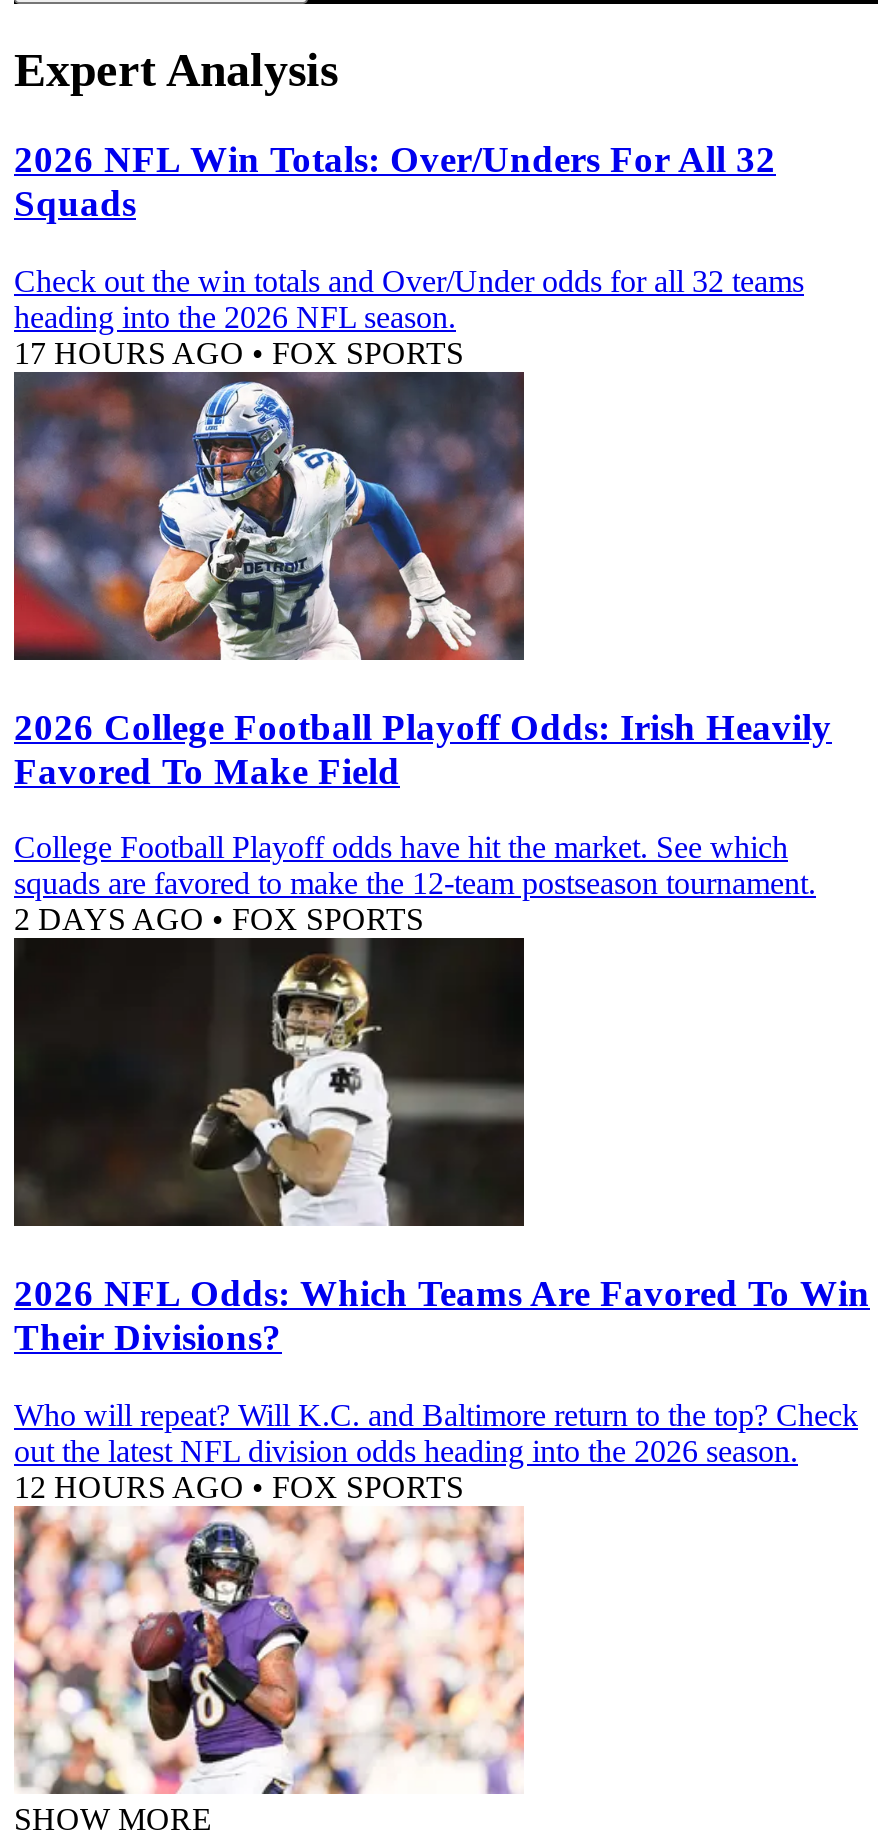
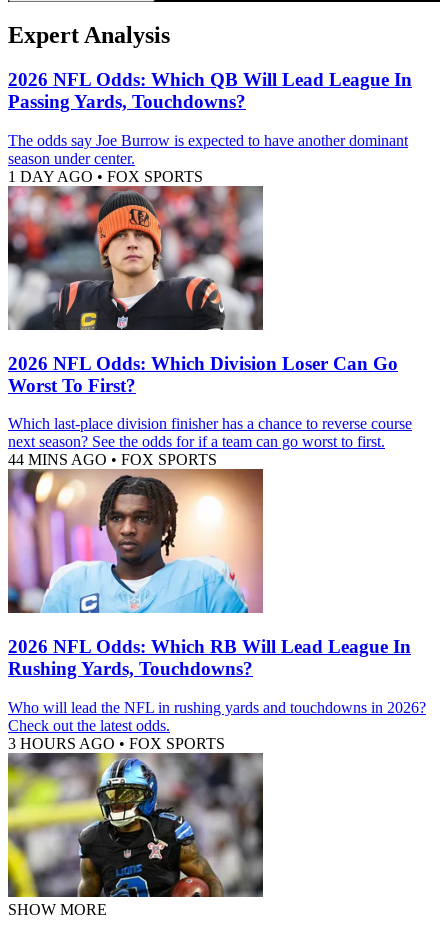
- 2026 NFL Win Totals: Over/Unders For All 32
- Squads
+ 2026 NFL Odds: Which QB Will Lead League In
+ Passing Yards, Touchdowns?

- Check out the win totals and Over/Under odds for all 32 teams
- heading into the 2026 NFL season.
- 17 HOURS AGO • FOX SPORTS
+ The odds say Joe Burrow is expected to have another dominant
+ season under center.
+ 1 DAY AGO • FOX SPORTS

- [image]
- 2026 College Football Playoff Odds: Irish Heavily
- Favored To Make Field
+ [image]
+ 2026 NFL Odds: Which Division Loser Can Go
+ Worst To First?

- [image]
- College Football Playoff odds have hit the market. See which
- squads are favored to make the 12-team postseason tournament.
- 2 DAYS AGO • FOX SPORTS
+ [image]
+ Which last-place division finisher has a chance to reverse course
+ next season? See the odds for if a team can go worst to first.
+ 44 MINS AGO • FOX SPORTS

- 2026 NFL Odds: Which Teams Are Favored To Win
- Their Divisions?
+ 2026 NFL Odds: Which RB Will Lead League In
+ Rushing Yards, Touchdowns?

- Who will repeat? Will K.C. and Baltimore return to the top? Check
- out the latest NFL division odds heading into the 2026 season.
- 12 HOURS AGO • FOX SPORTS
+ Who will lead the NFL in rushing yards and touchdowns in 2026?
+ Check out the latest odds.
+ 3 HOURS AGO • FOX SPORTS

- [image]
+ [image]
